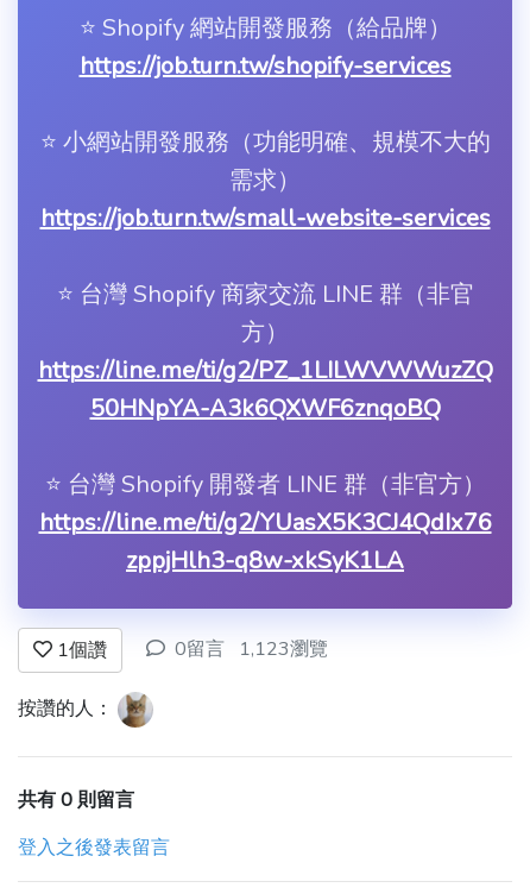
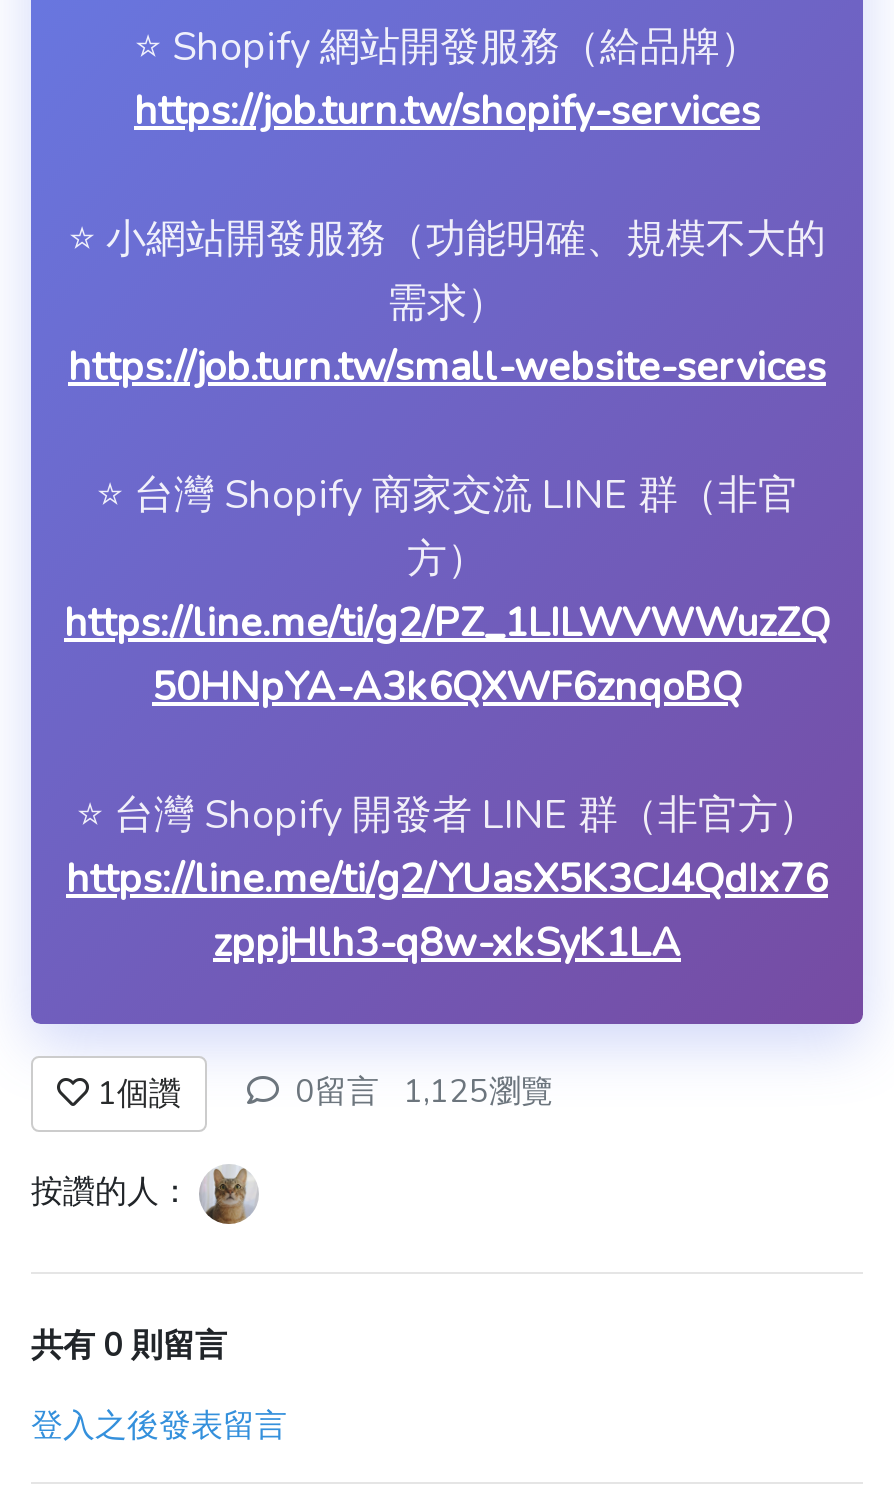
- 0留言 1,123瀏覽
+ 0留言 1,125瀏覽
